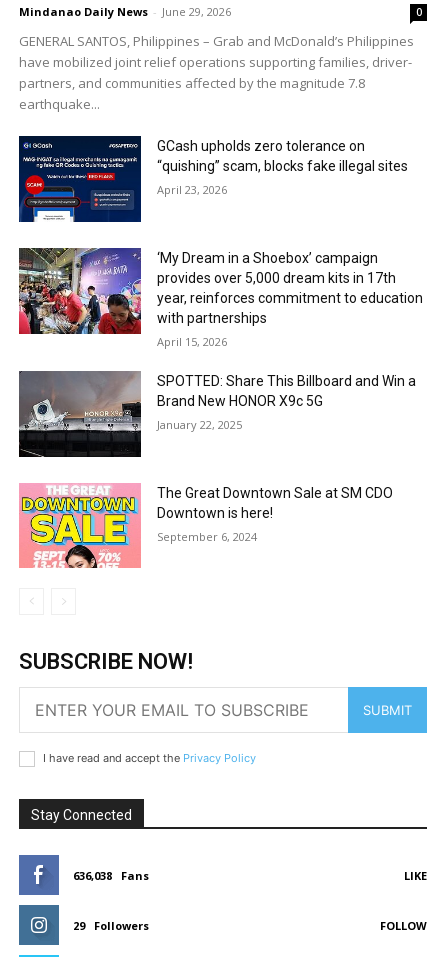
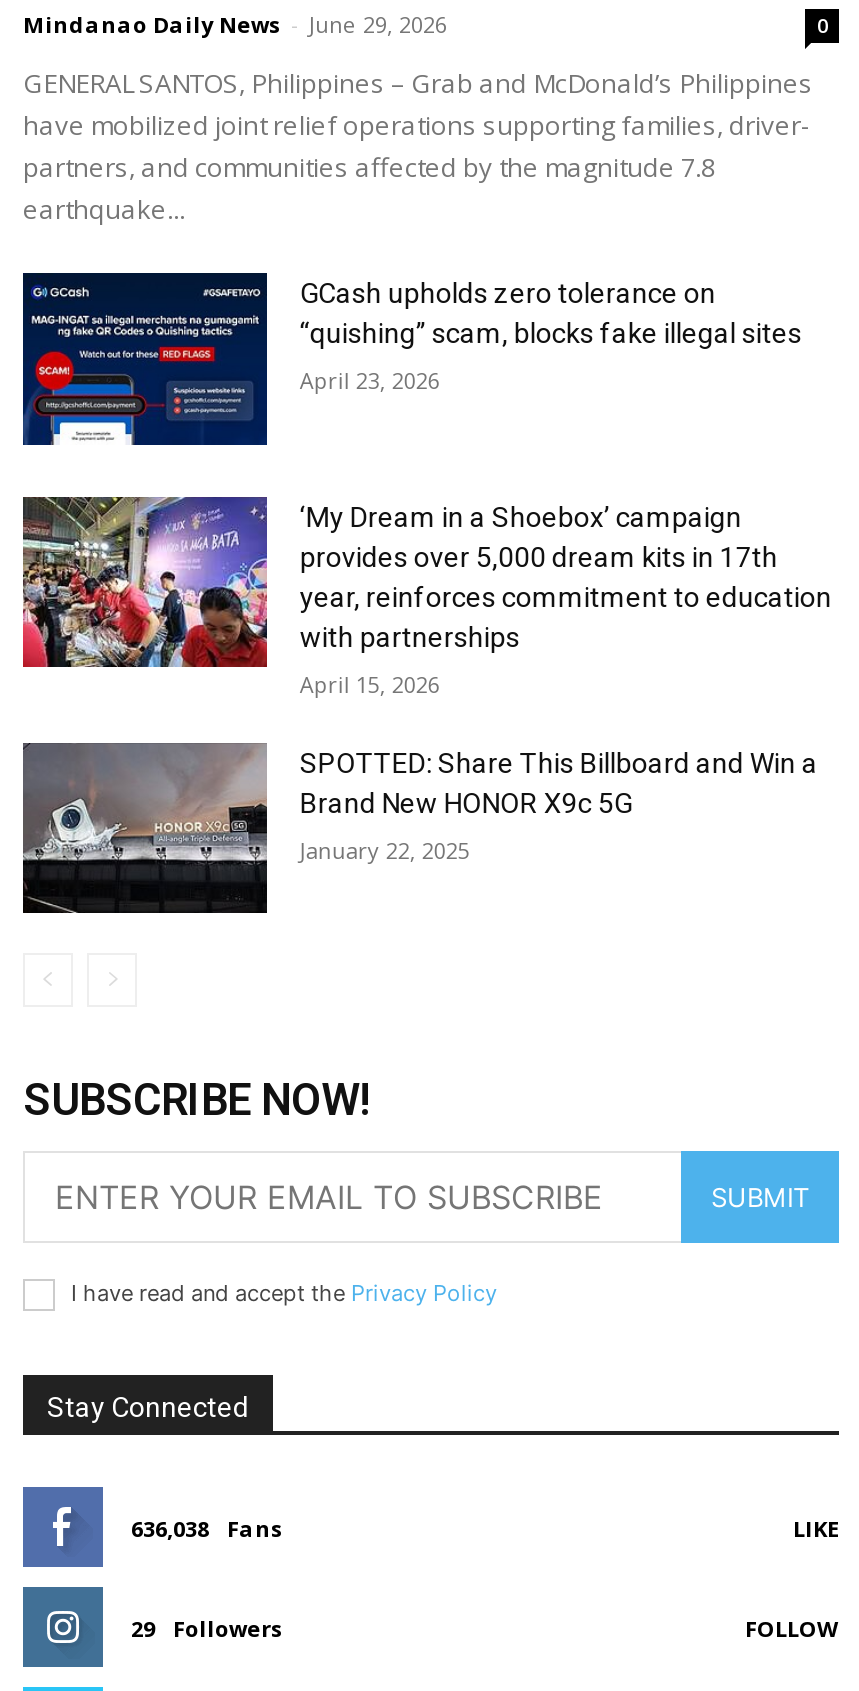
- [image]
- The Great Downtown Sale at SM CDO
- Downtown is here!
- September 6, 2024
